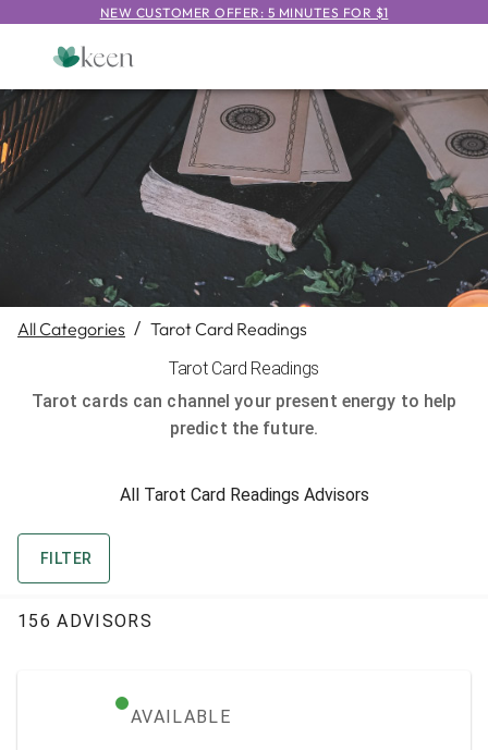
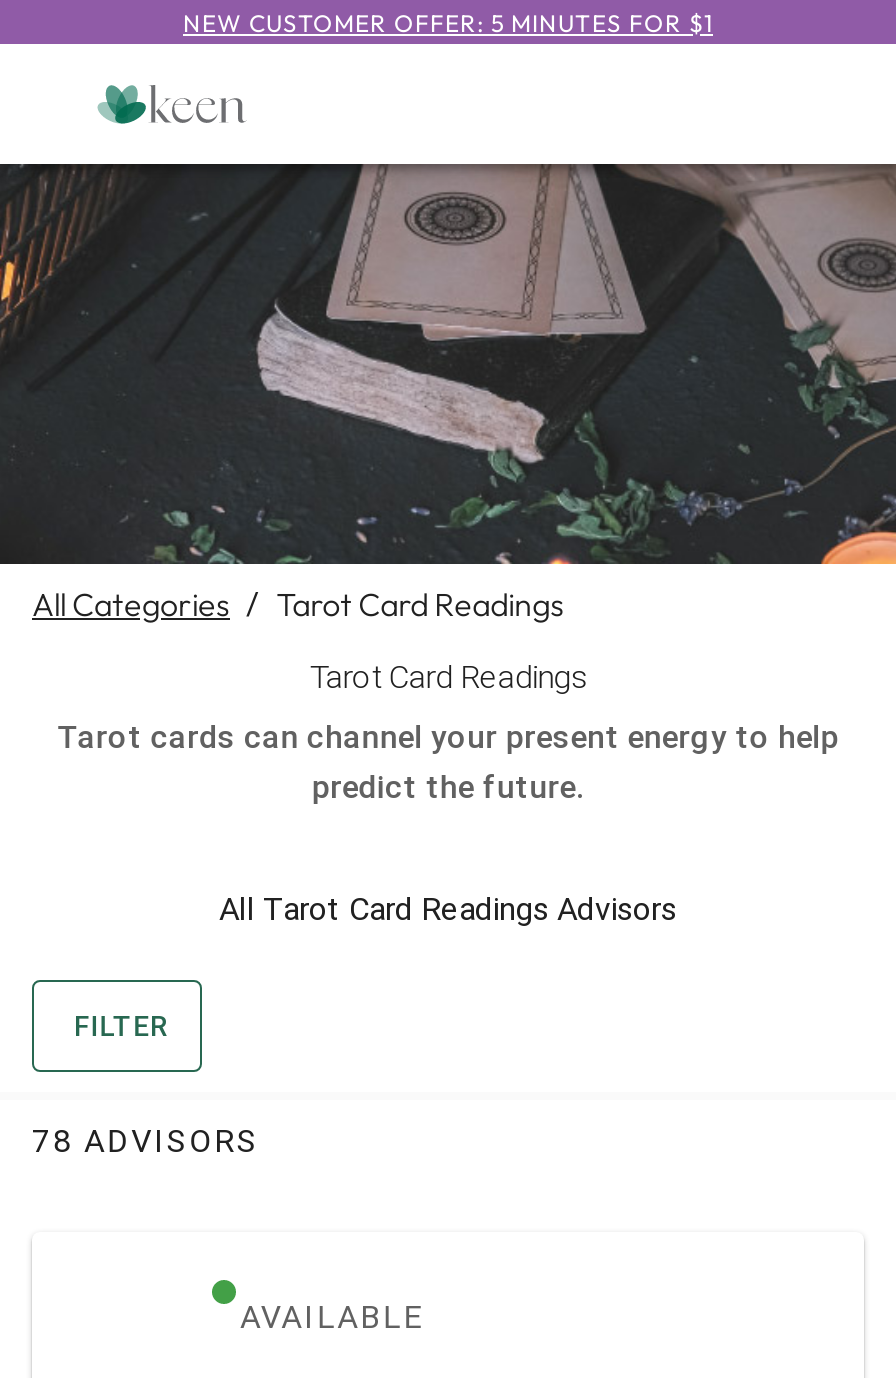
- 156 ADVISORS
+ 78 ADVISORS
